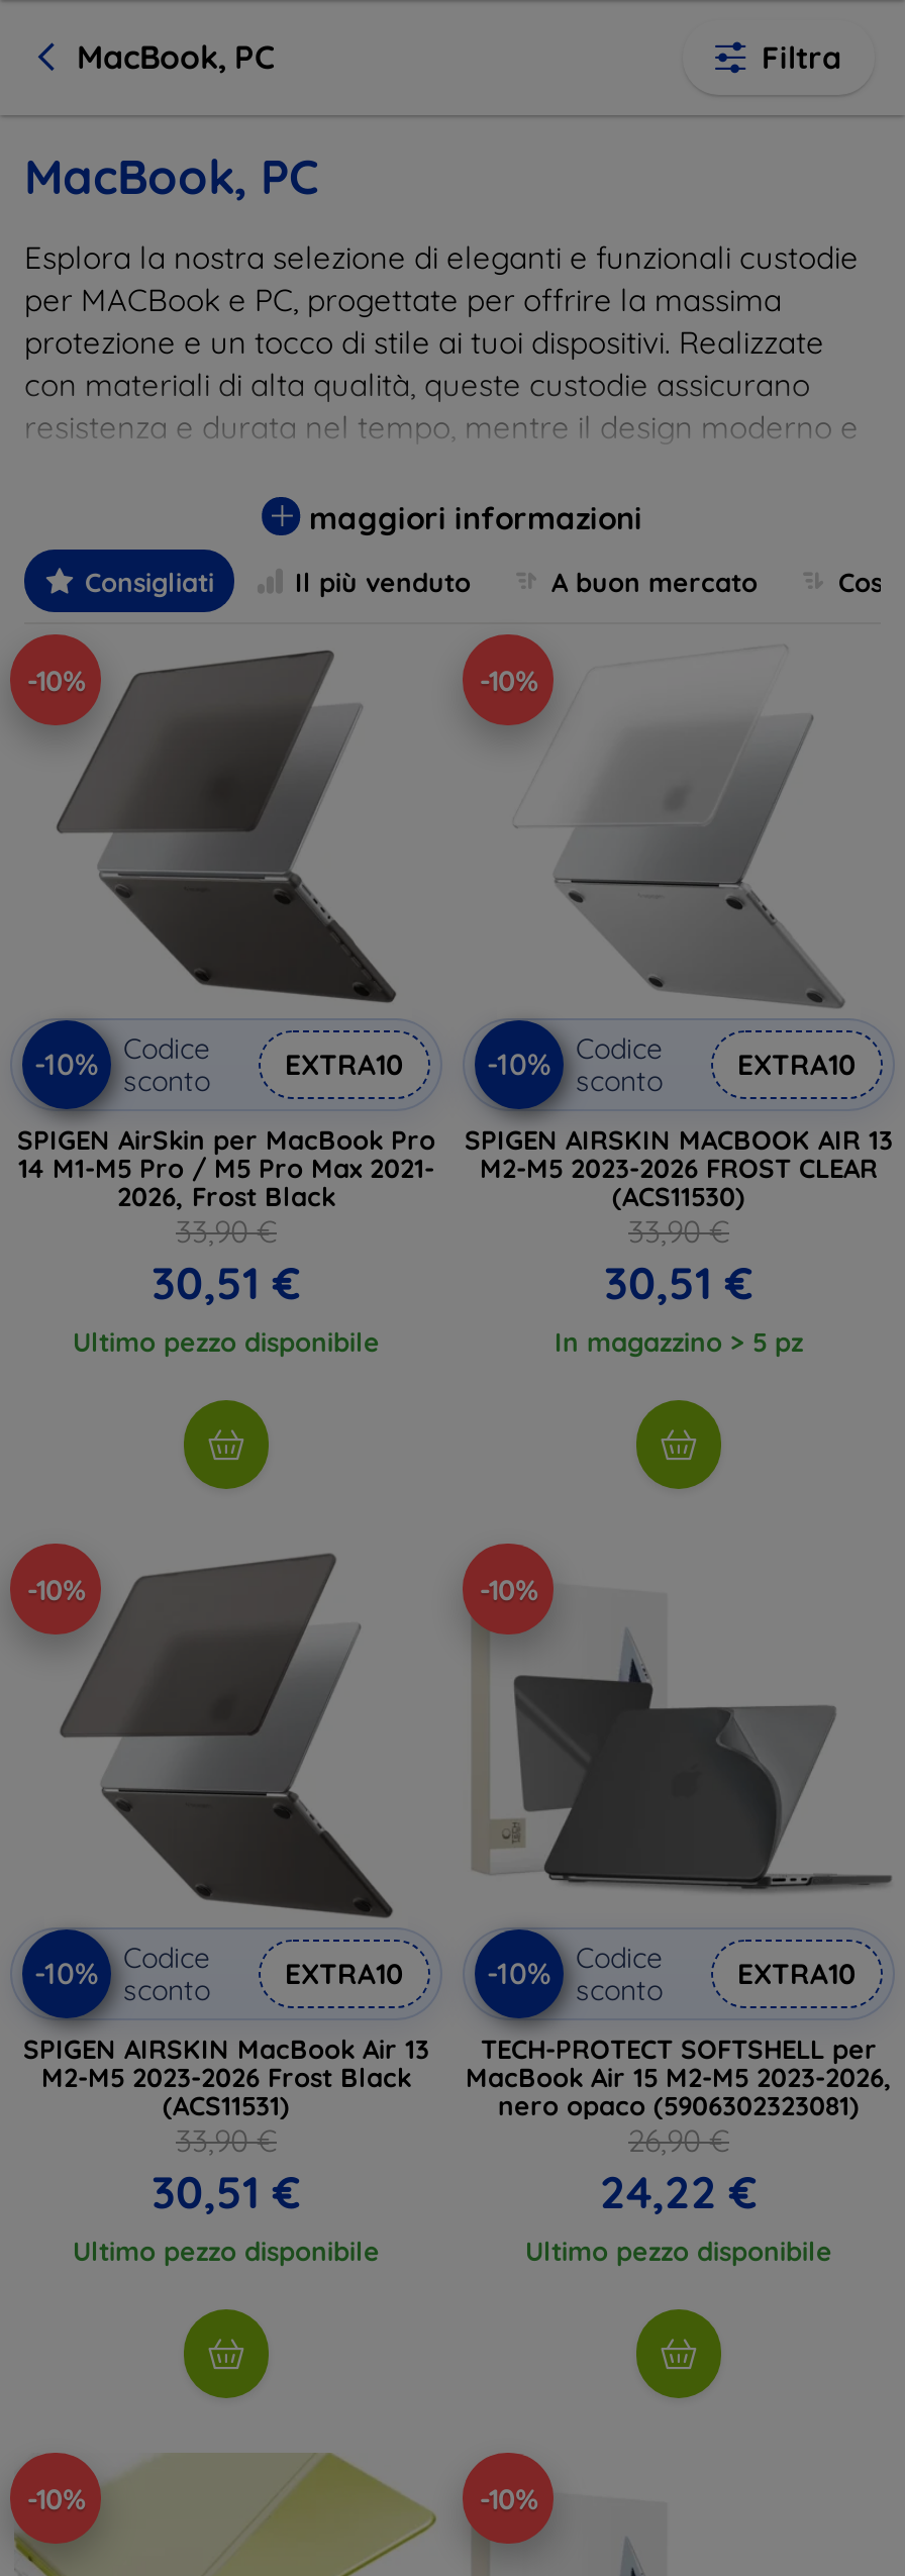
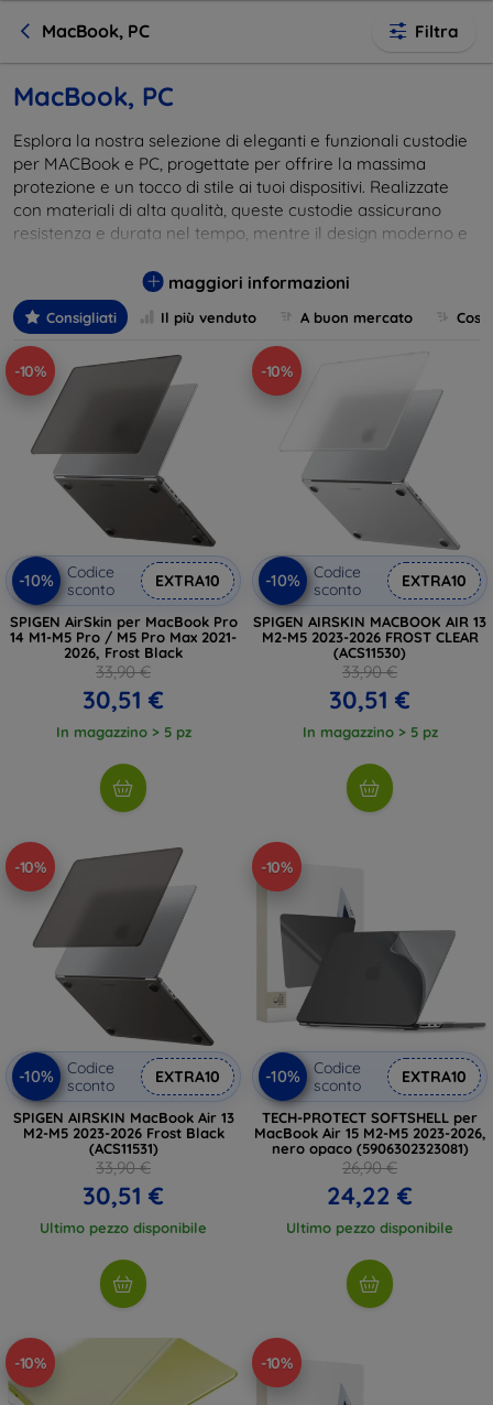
- Ultimo pezzo disponibile
+ In magazzino > 5 pz
